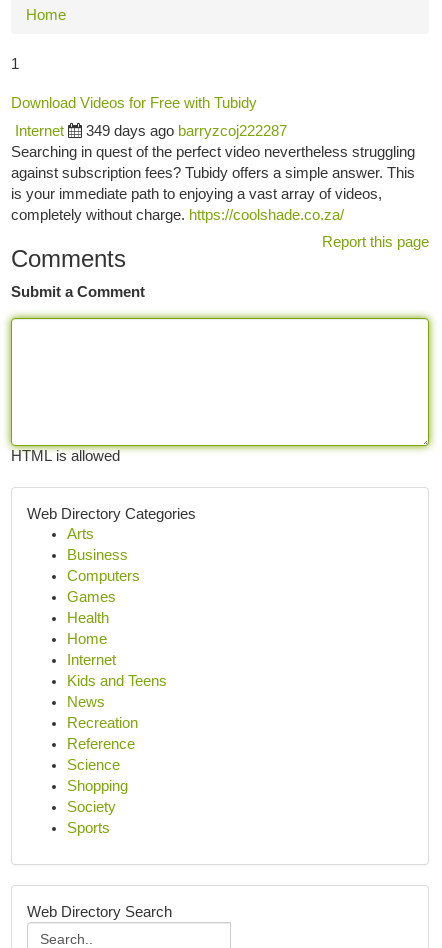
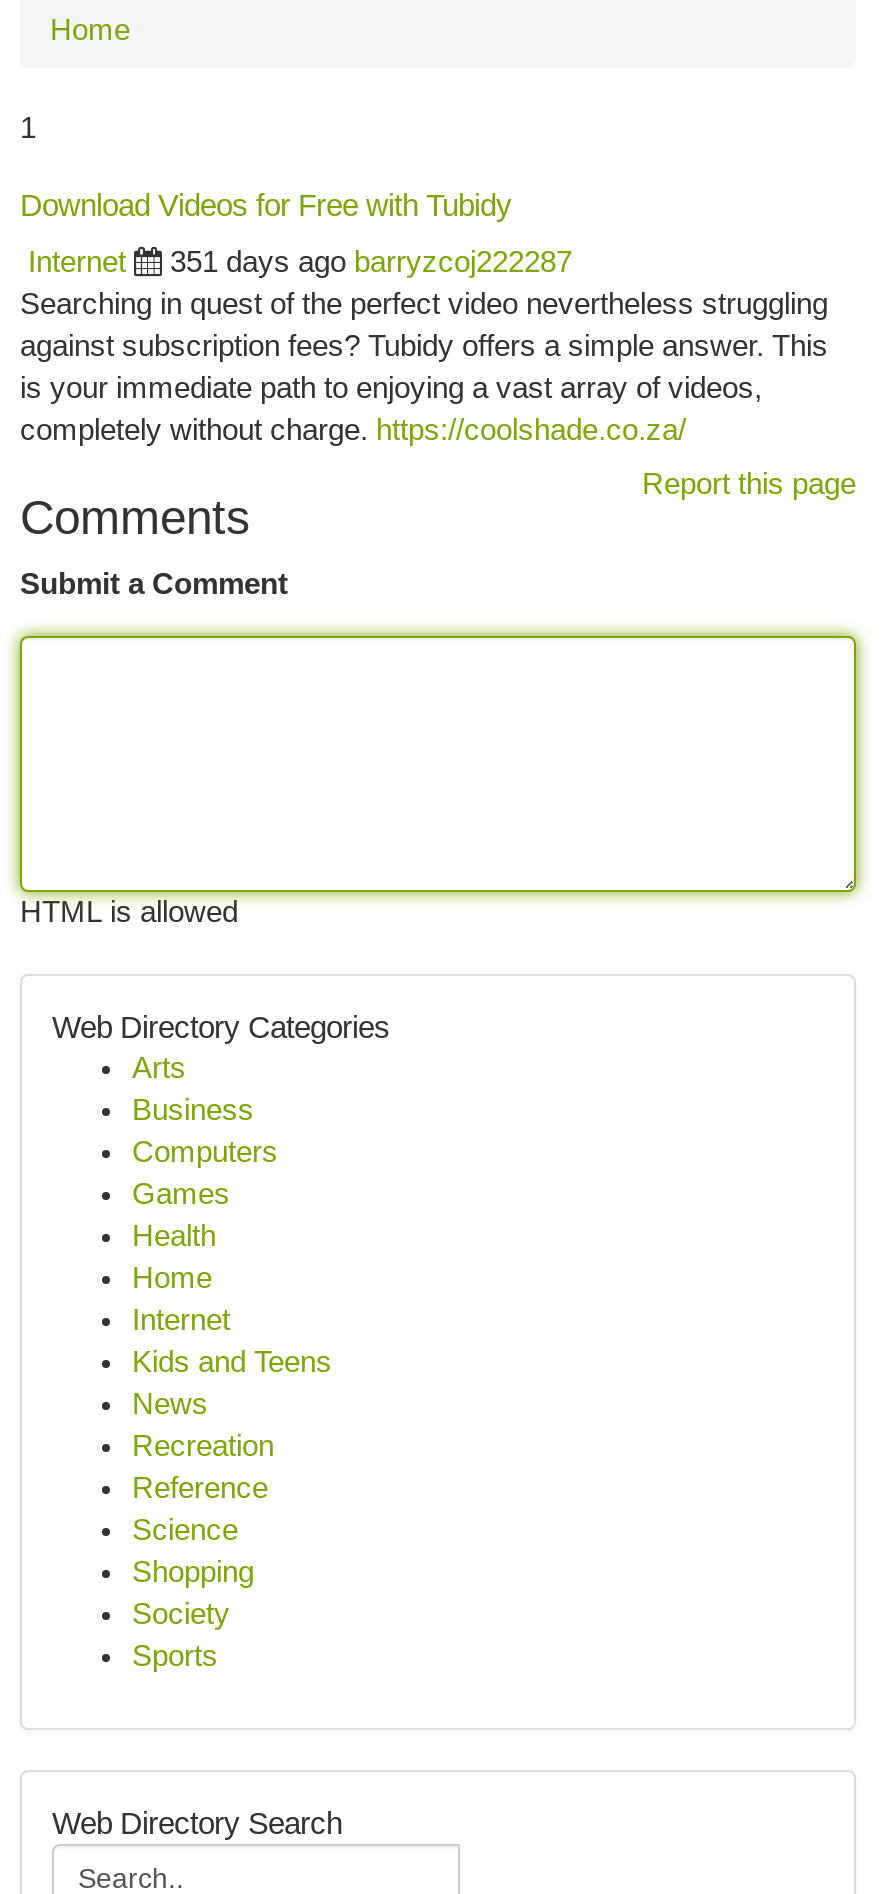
- 349 days ago barryzcoj222287
+ 351 days ago barryzcoj222287
